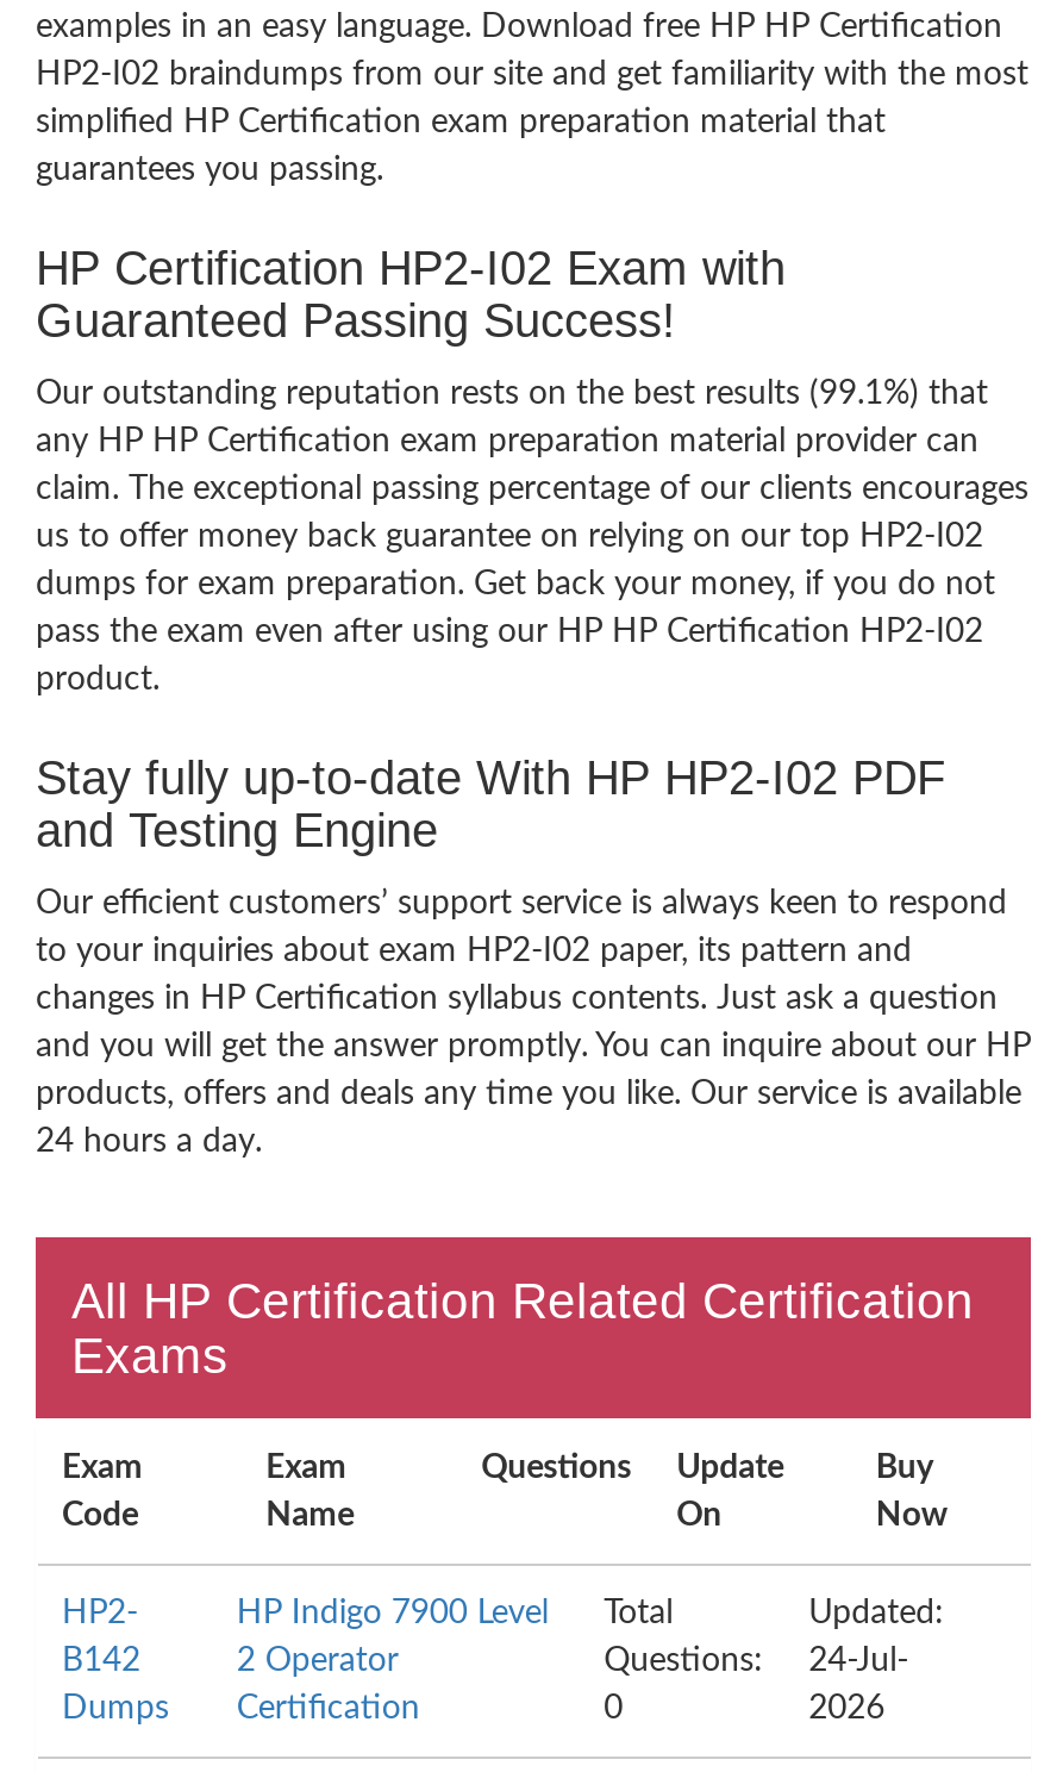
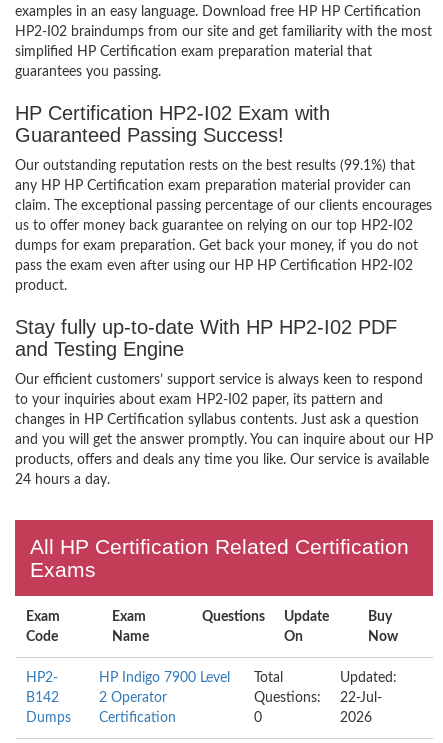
- Questions: 24-Jul-
+ Questions: 22-Jul-
